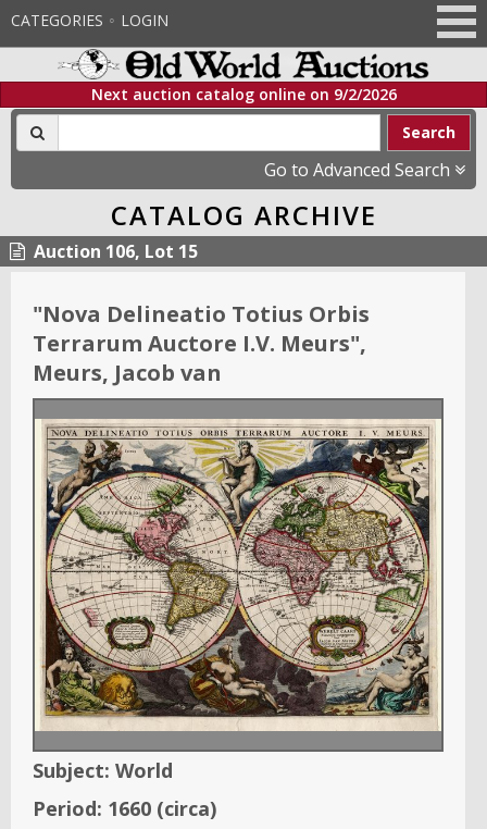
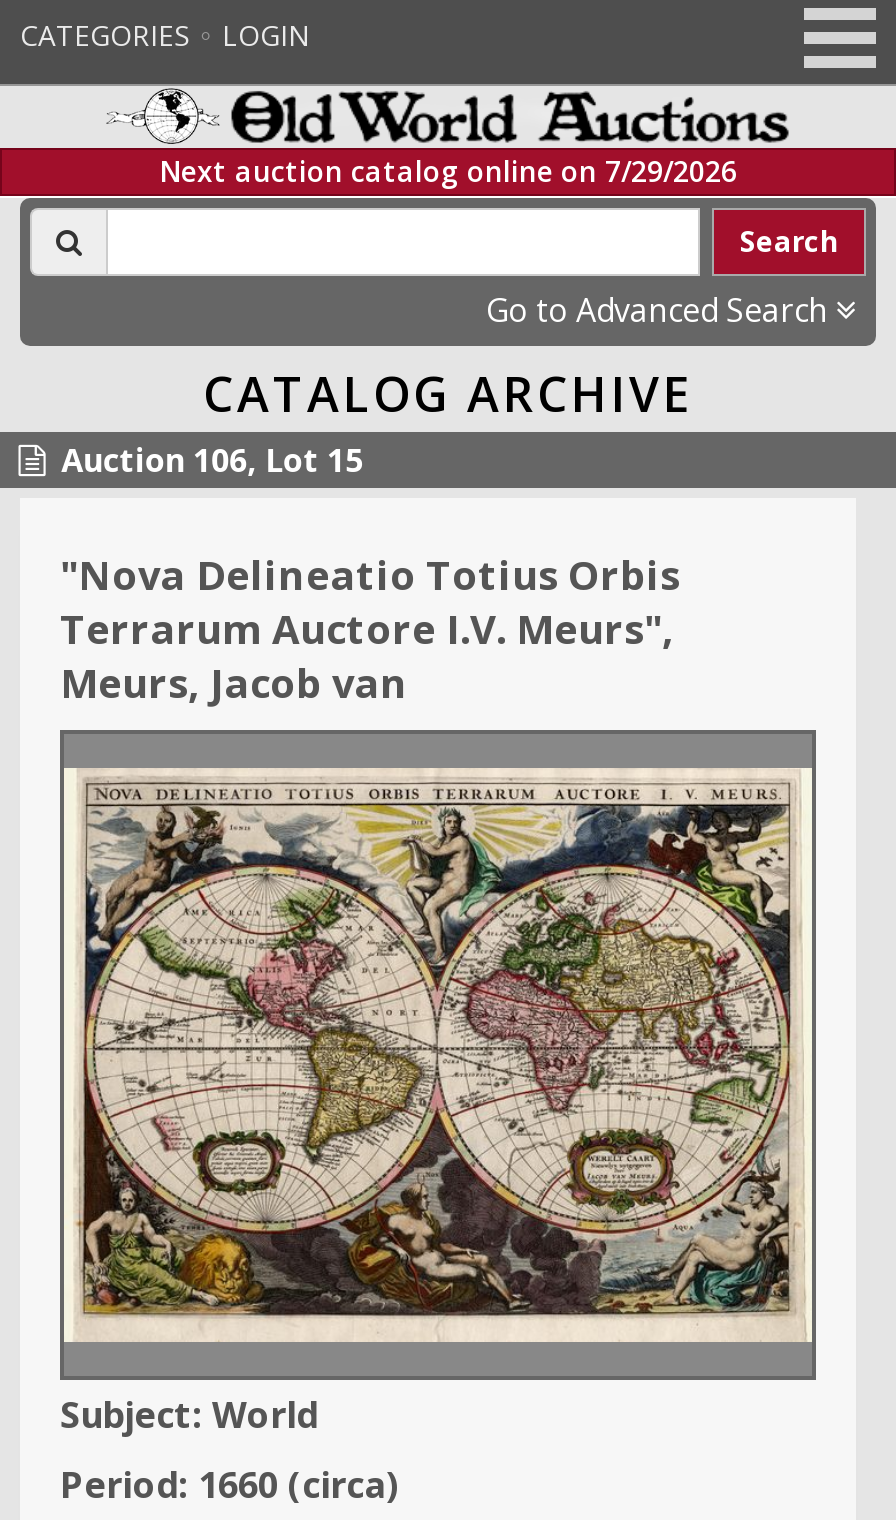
- Next auction catalog online on 9/2/2026
+ Next auction catalog online on 7/29/2026
